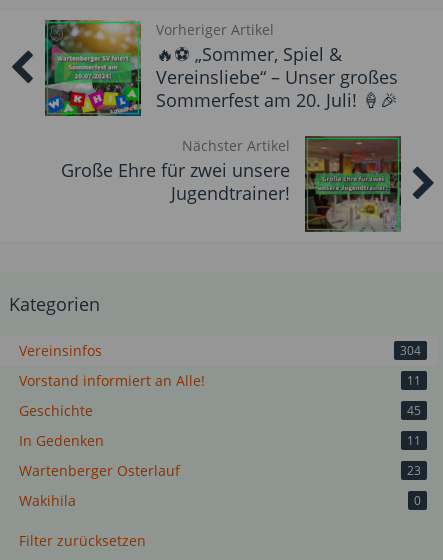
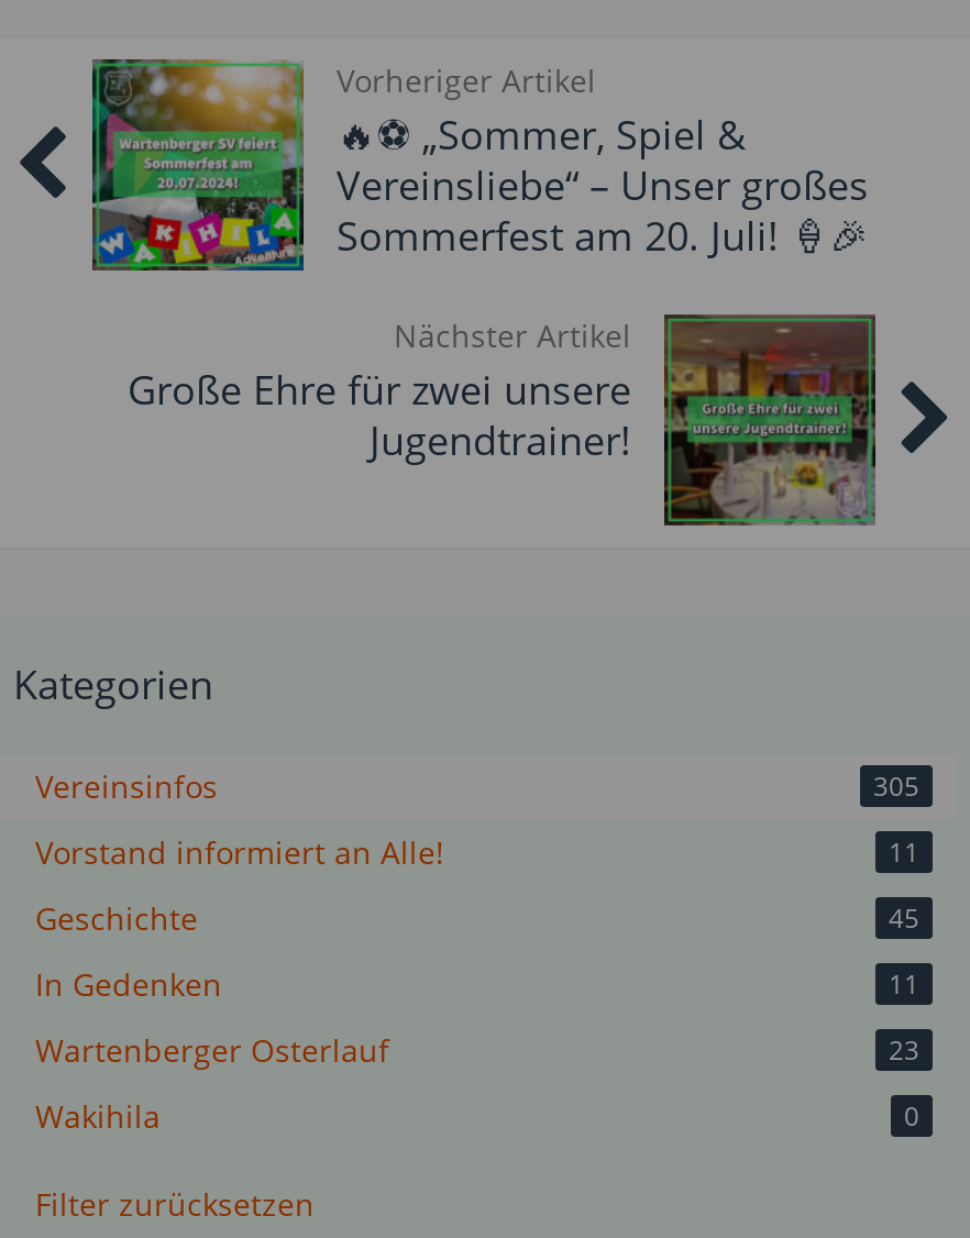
- 304
+ 305
